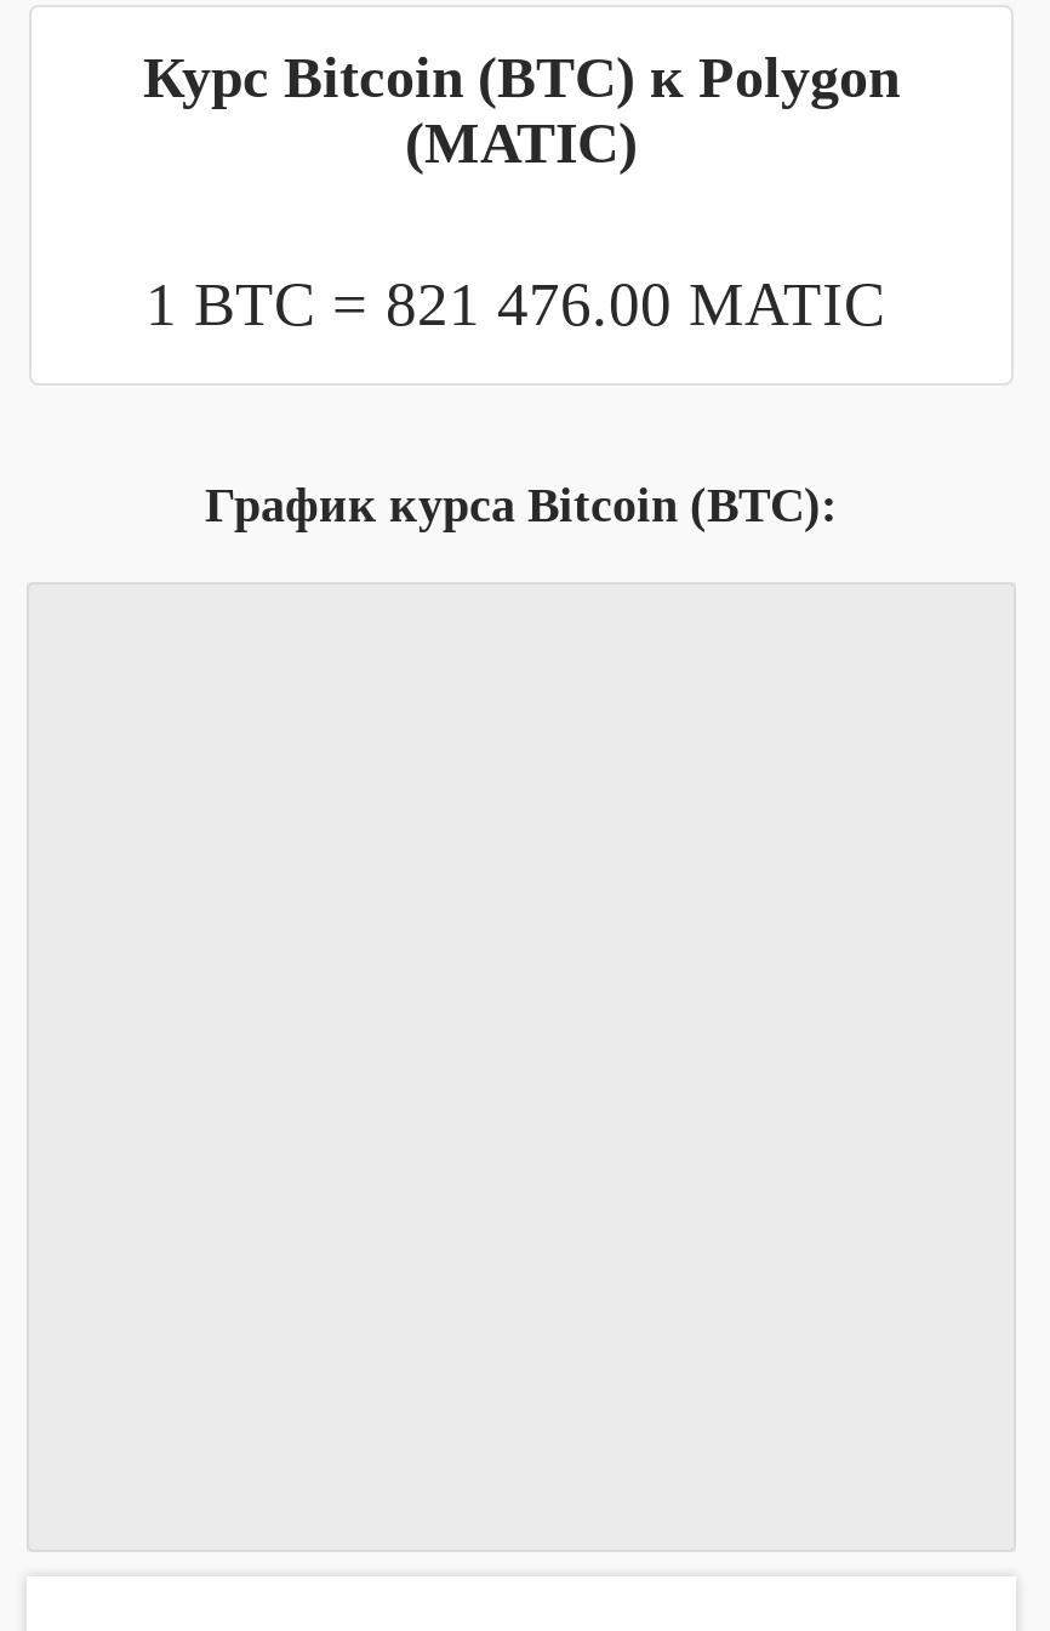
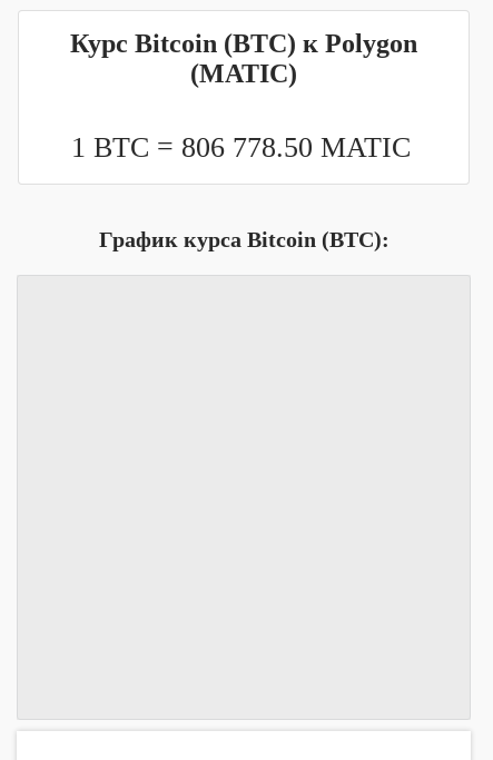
- 1 BTC = 821 476.00 MATIC
+ 1 BTC = 806 778.50 MATIC
